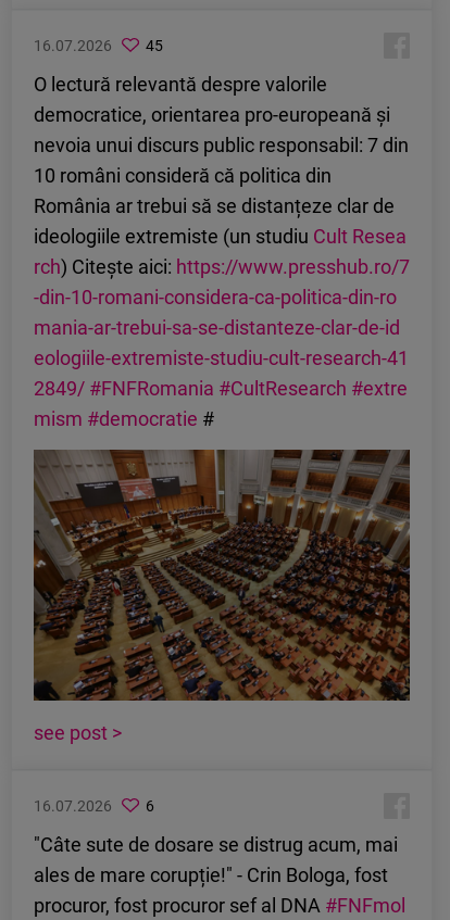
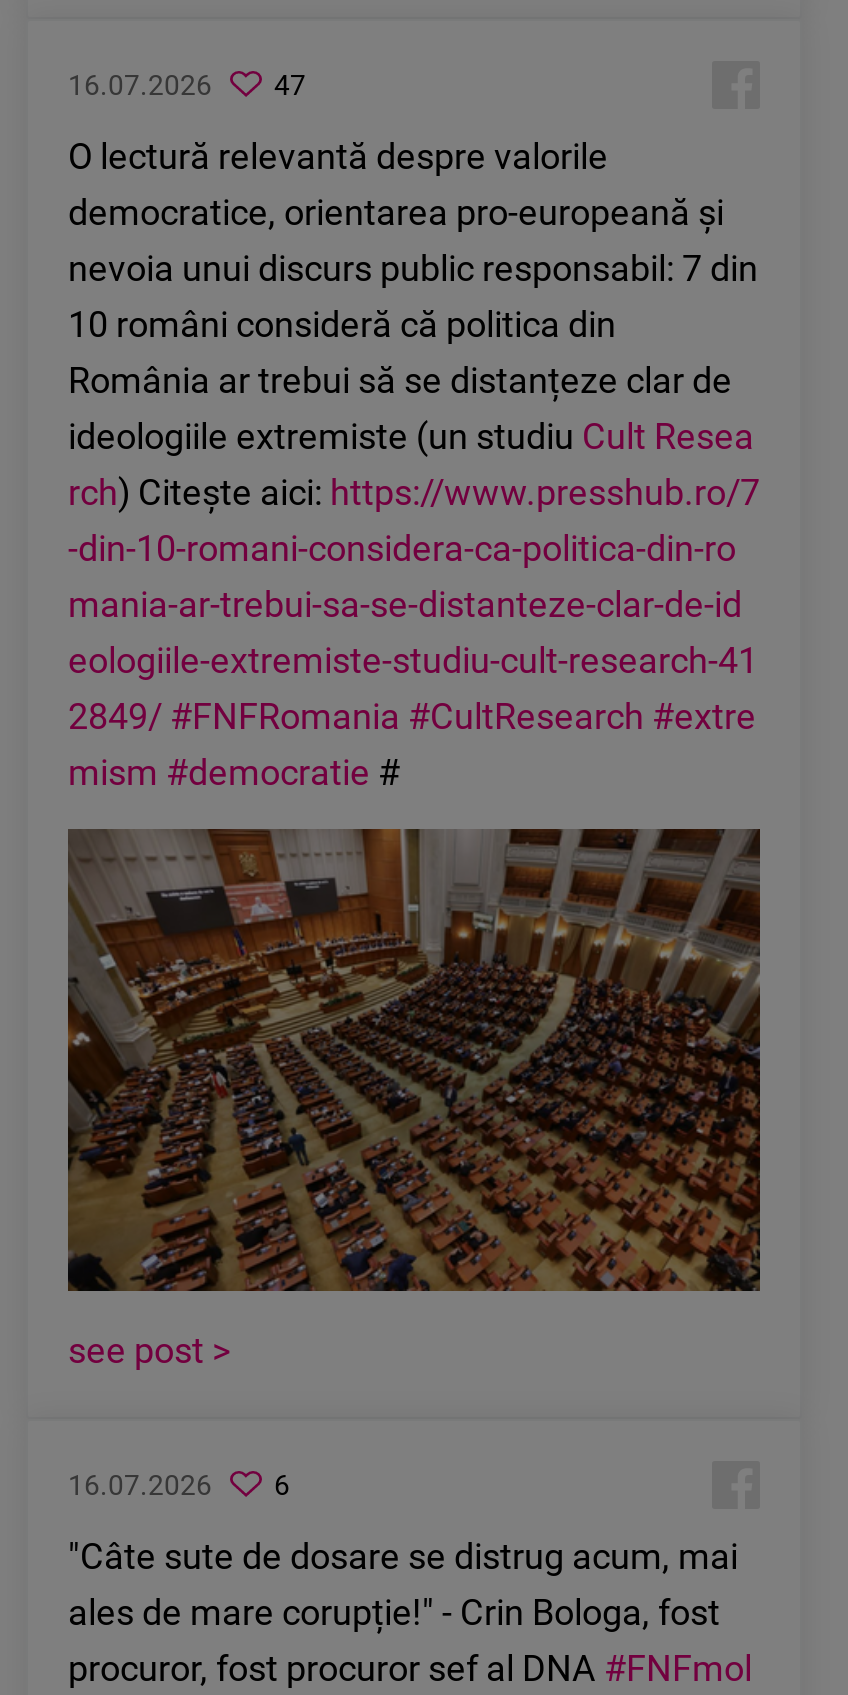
- 16.07.2026 45
+ 16.07.2026 47
